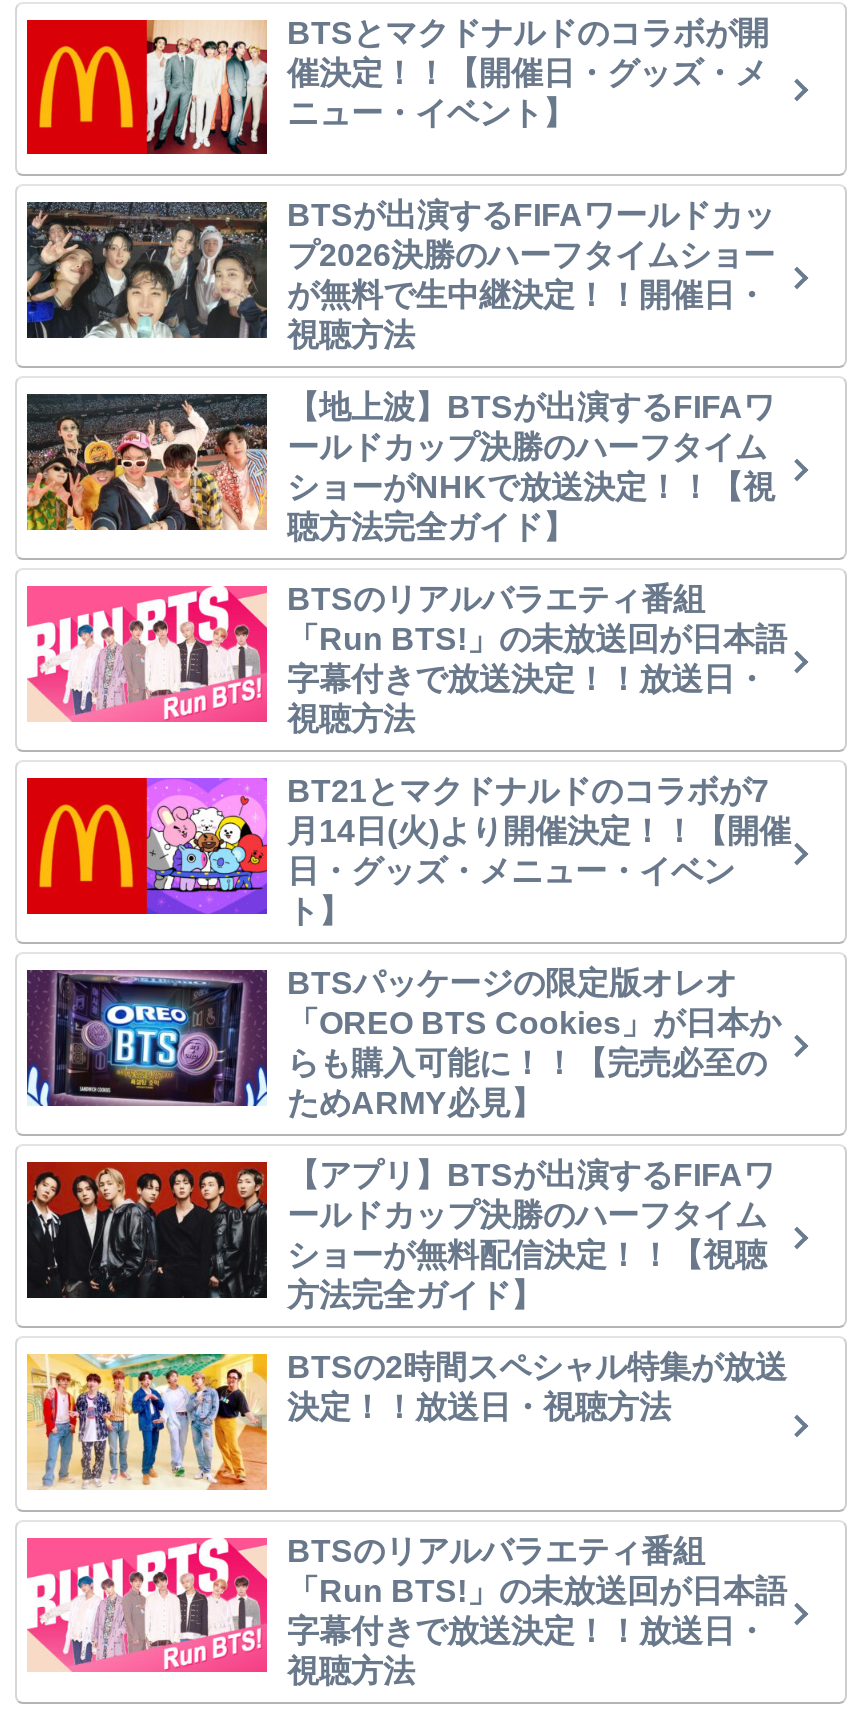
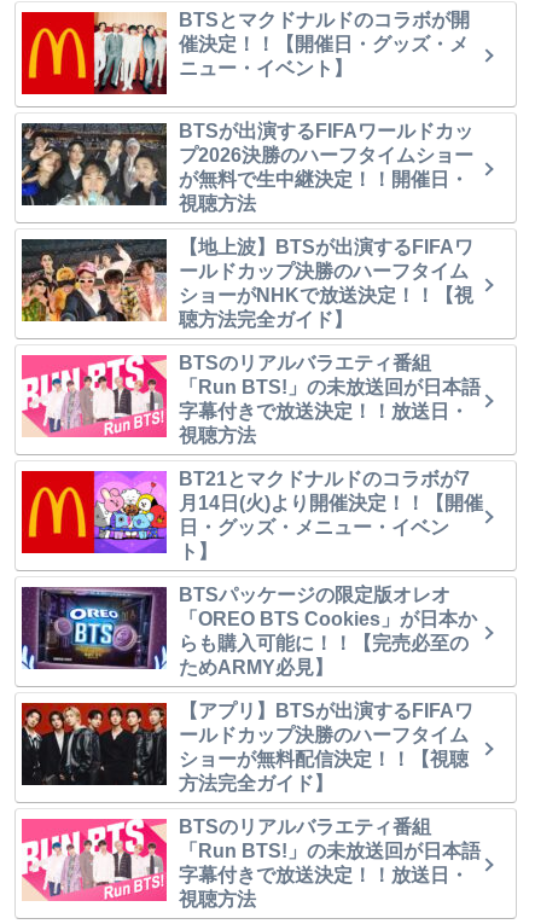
- [image]
- BTSの2時間スペシャル特集が放送
- 決定！！放送日・視聴方法
